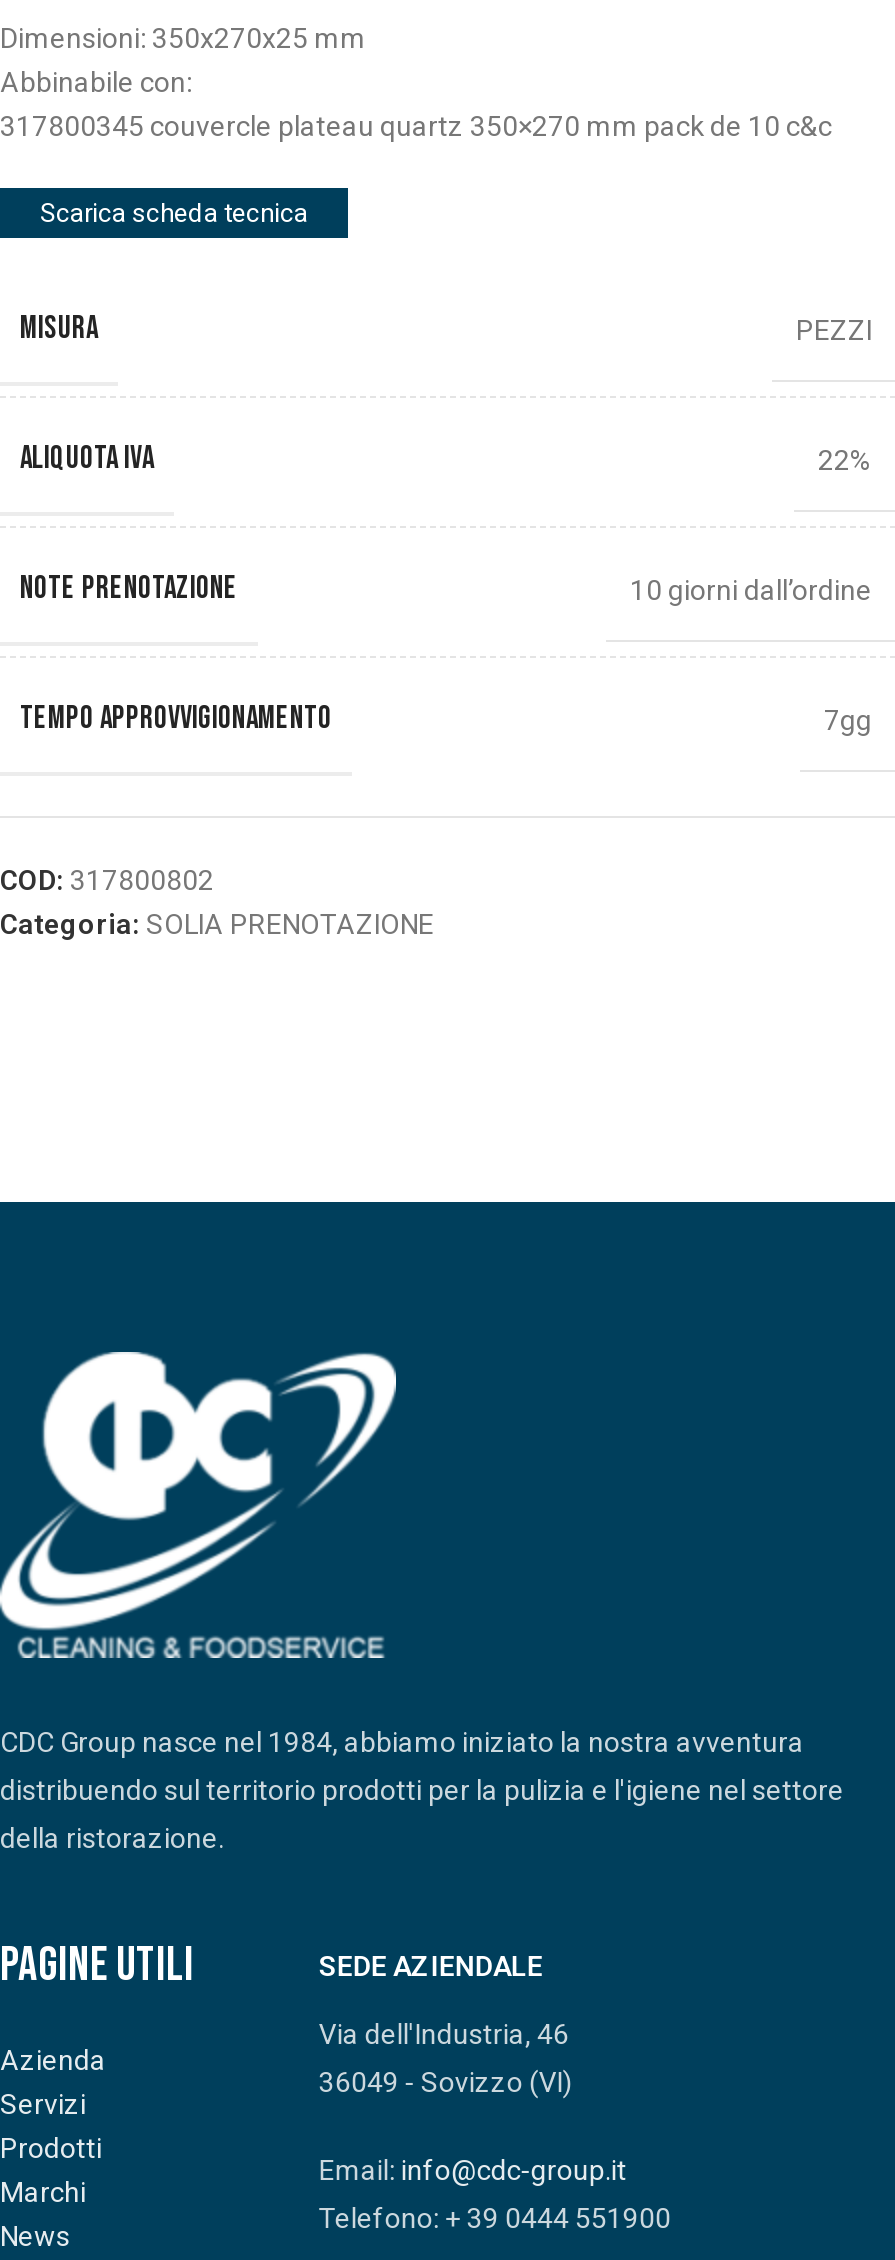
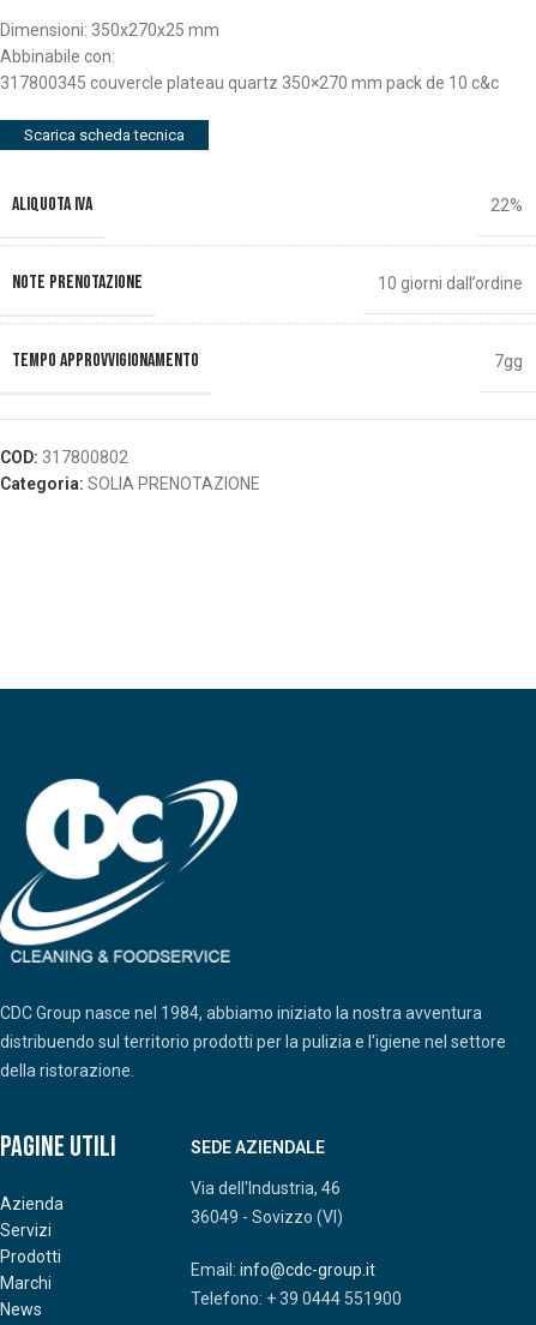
- MISURA
- PEZZI

moved up: ALIQUOTA IVA | 22% | NOTE PRENOTAZIONE | 10 giorni dall’ordine | TEMPO APPROVVIGIONAMENTO | COD: 317800802 | Categoria: SOLIA PRENOTAZIONE
